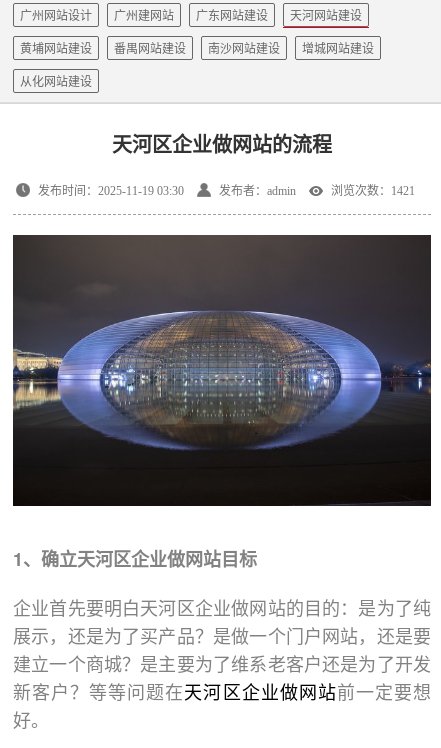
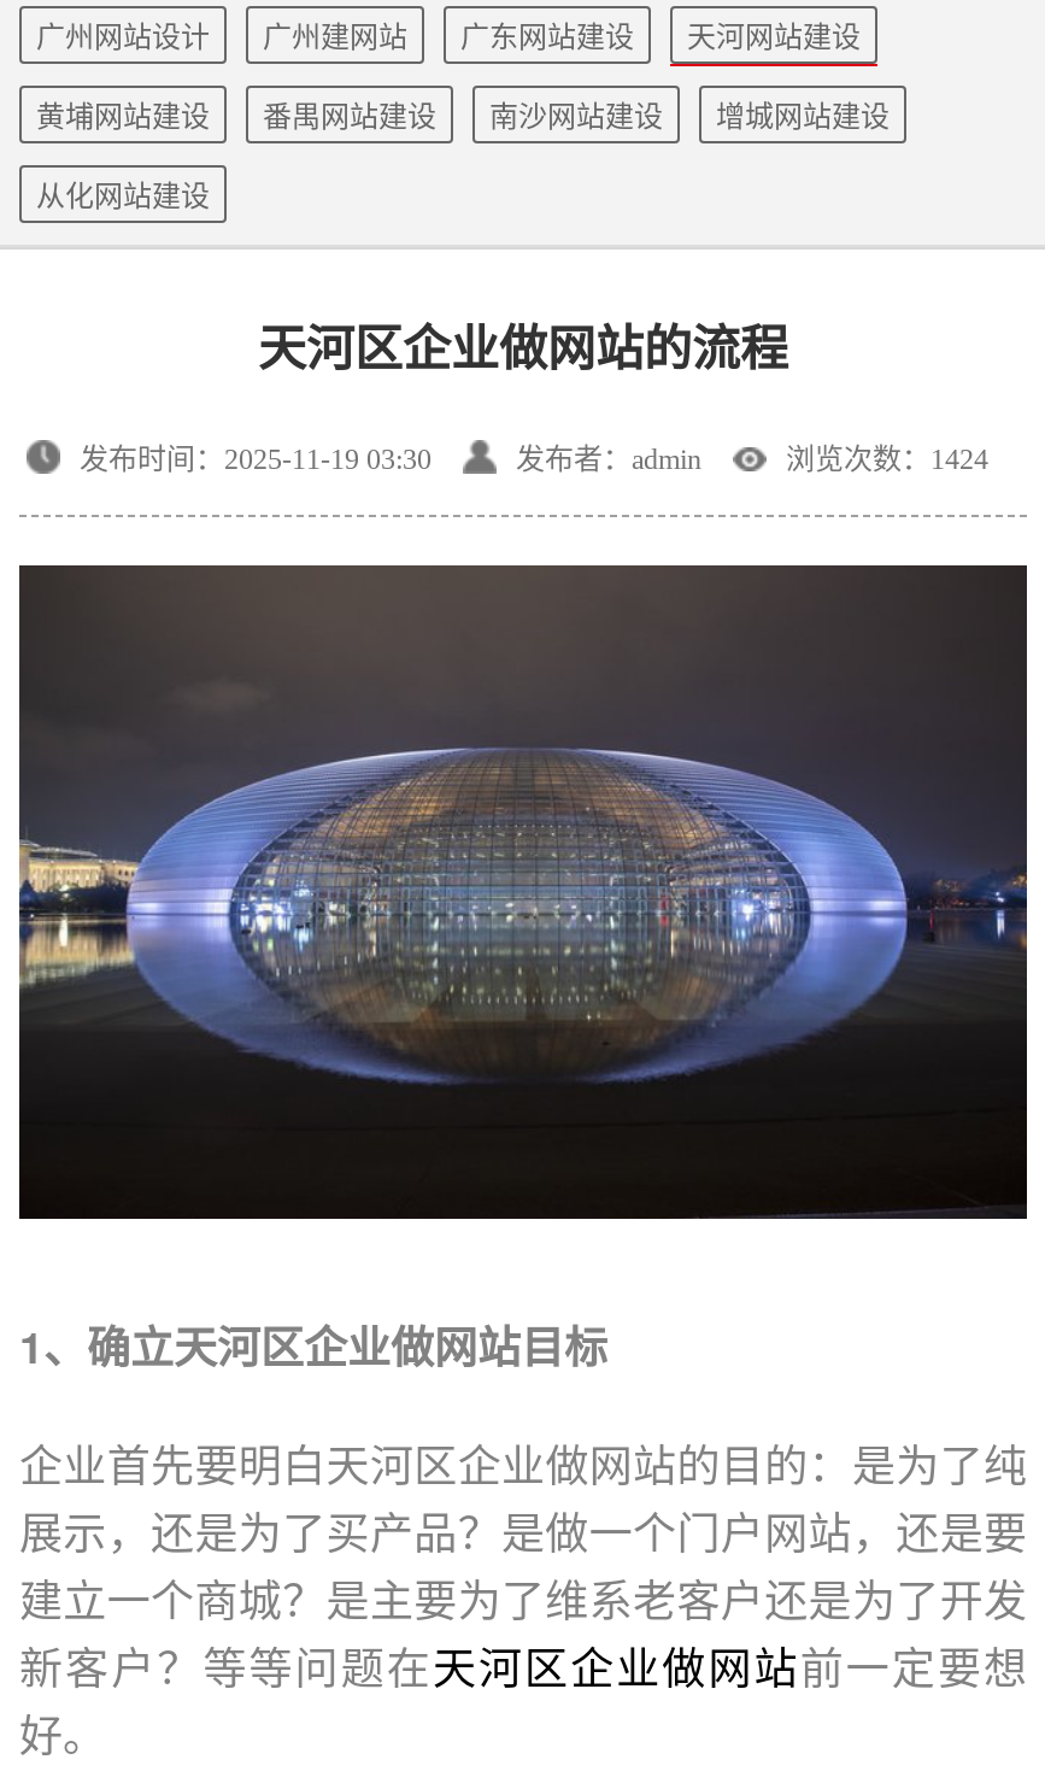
- 浏览次数：1421
+ 浏览次数：1424
